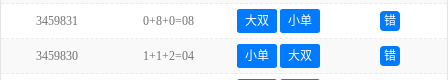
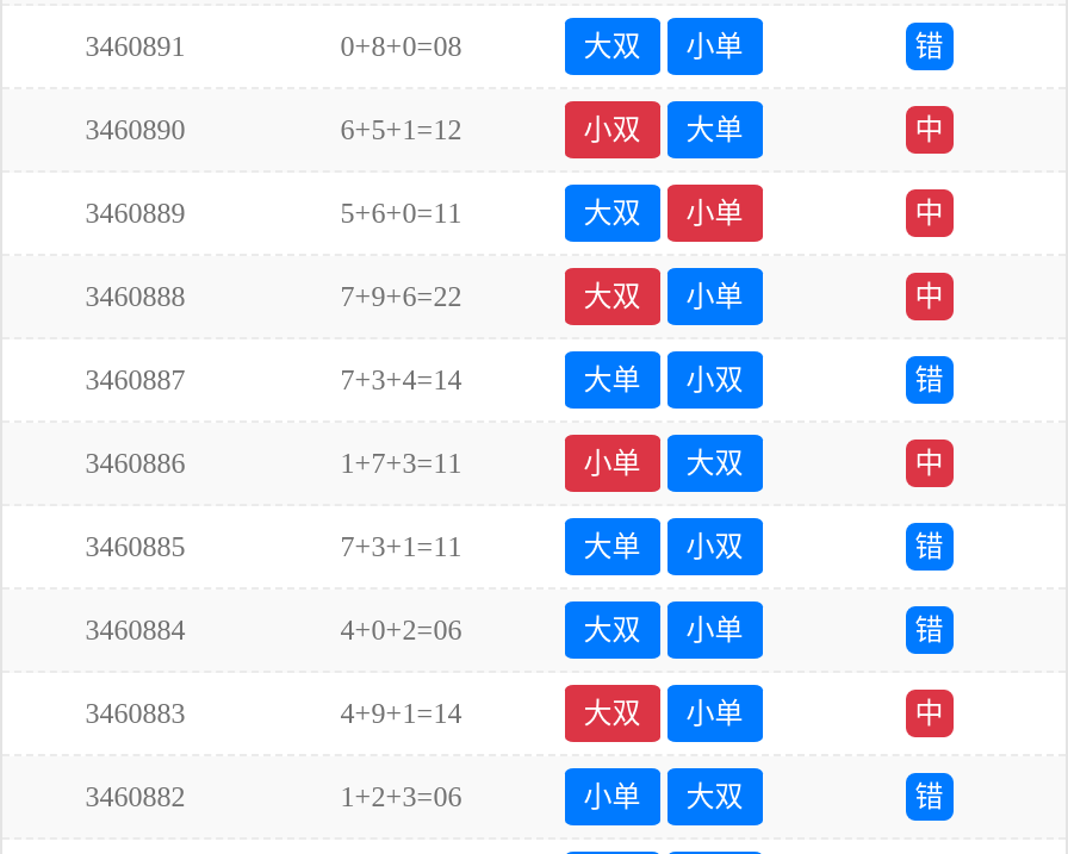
- 3459831
+ 3460891

- 3459830
- 1+1+2=04
+ 3460890
+ 6+5+1=12
+ 小双
+ 大单
+ 中
+ 3460889
+ 5+6+0=11
+ 大双
+ 小单
+ 中
+ 3460888
+ 7+9+6=22
+ 大双
+ 小单
+ 中
+ 3460887
+ 7+3+4=14
+ 大单
+ 小双
+ 错
+ 3460886
+ 1+7+3=11
+ 小单
+ 大双
+ 中
+ 3460885
+ 7+3+1=11
+ 大单
+ 小双
+ 错
+ 3460884
+ 4+0+2=06
+ 大双
+ 小单
+ 错
+ 3460883
+ 4+9+1=14
+ 大双
+ 小单
+ 中
+ 3460882
+ 1+2+3=06
